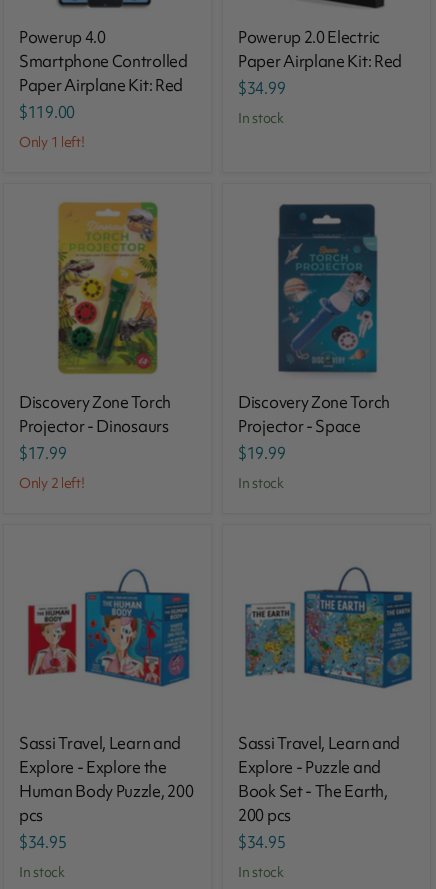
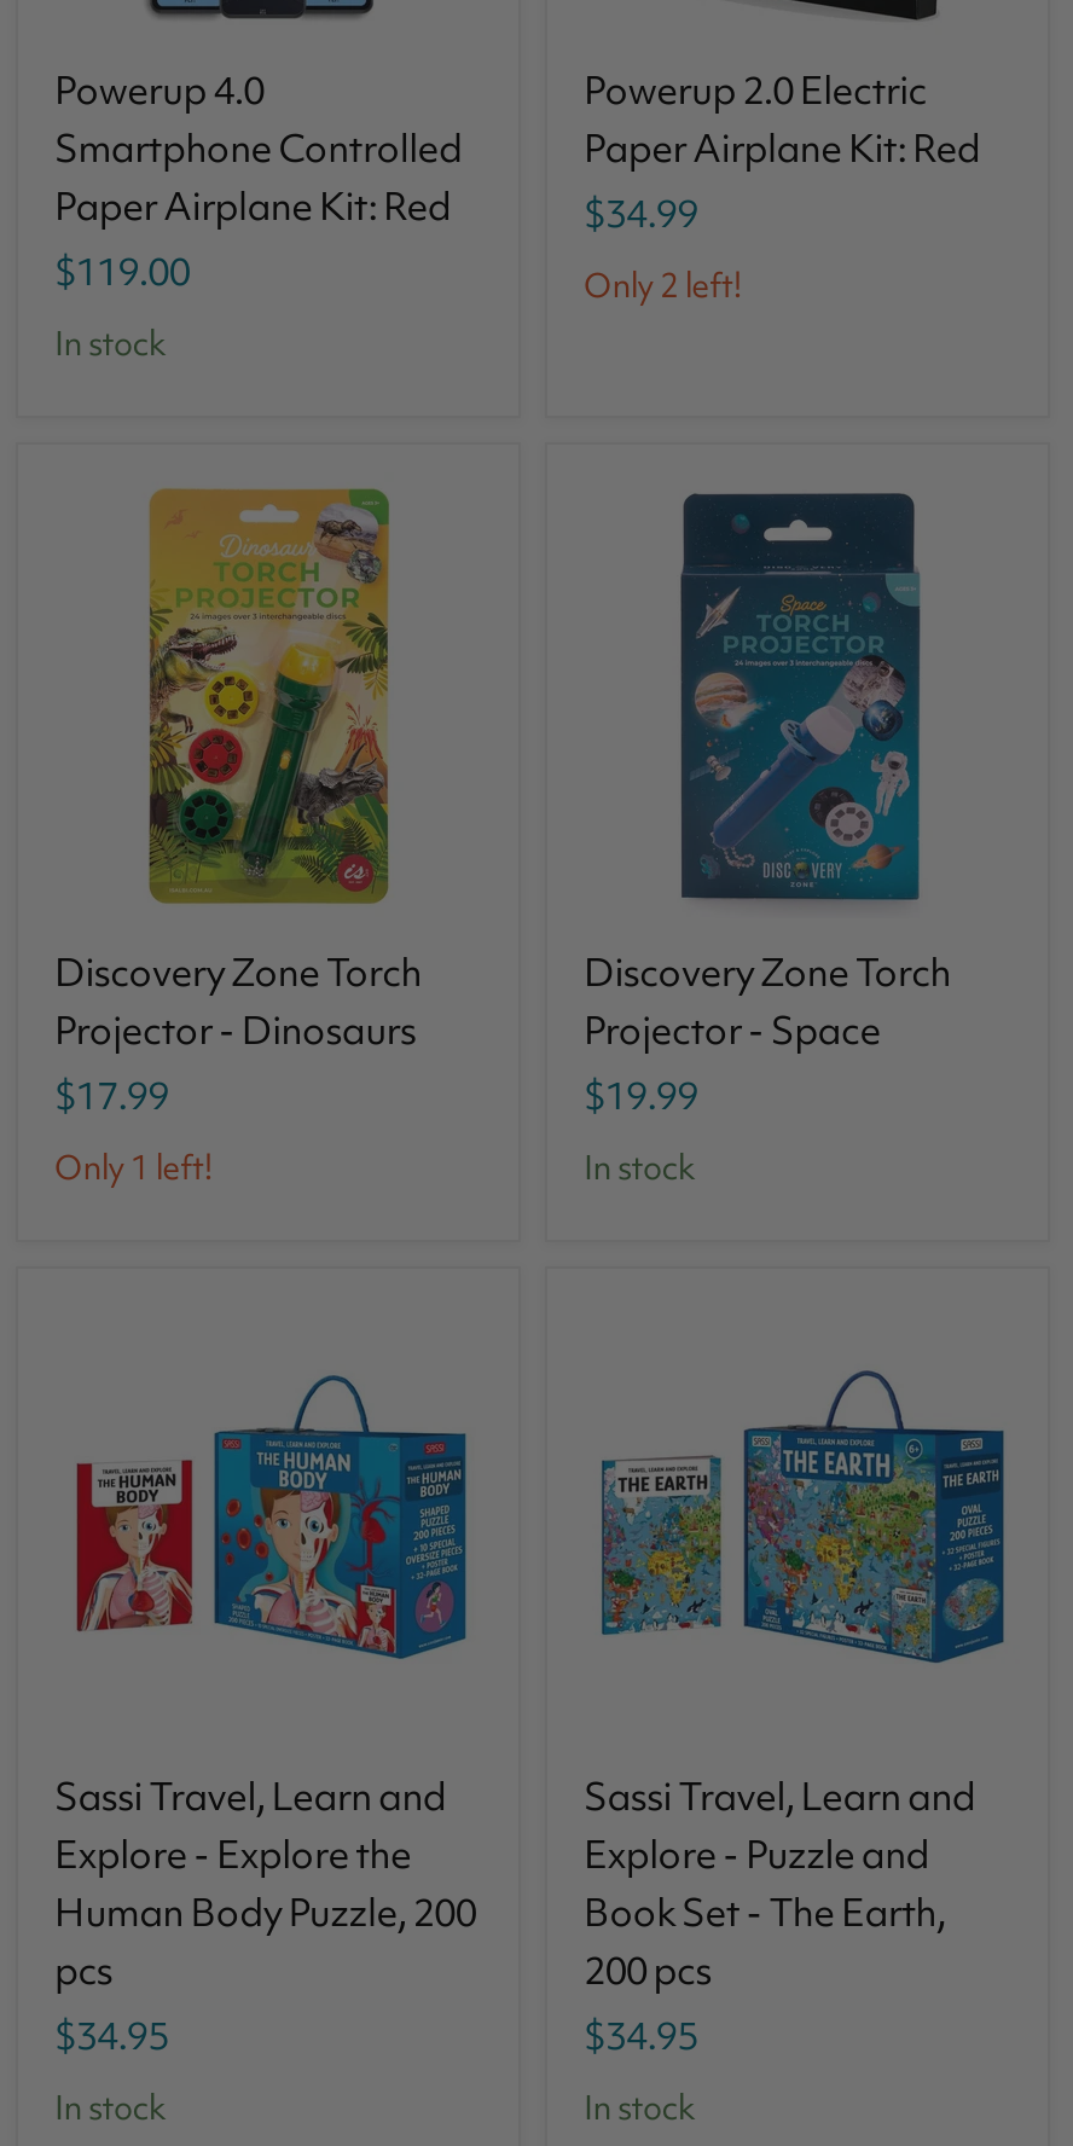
- in stock
+ Only 2 left!

- Only 1 left!
+ in stock

- Only 2 left!
+ Only 1 left!
